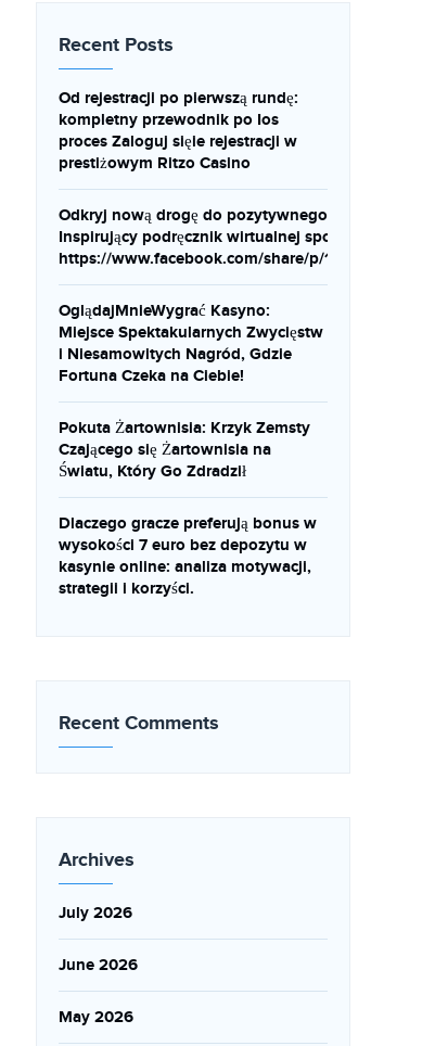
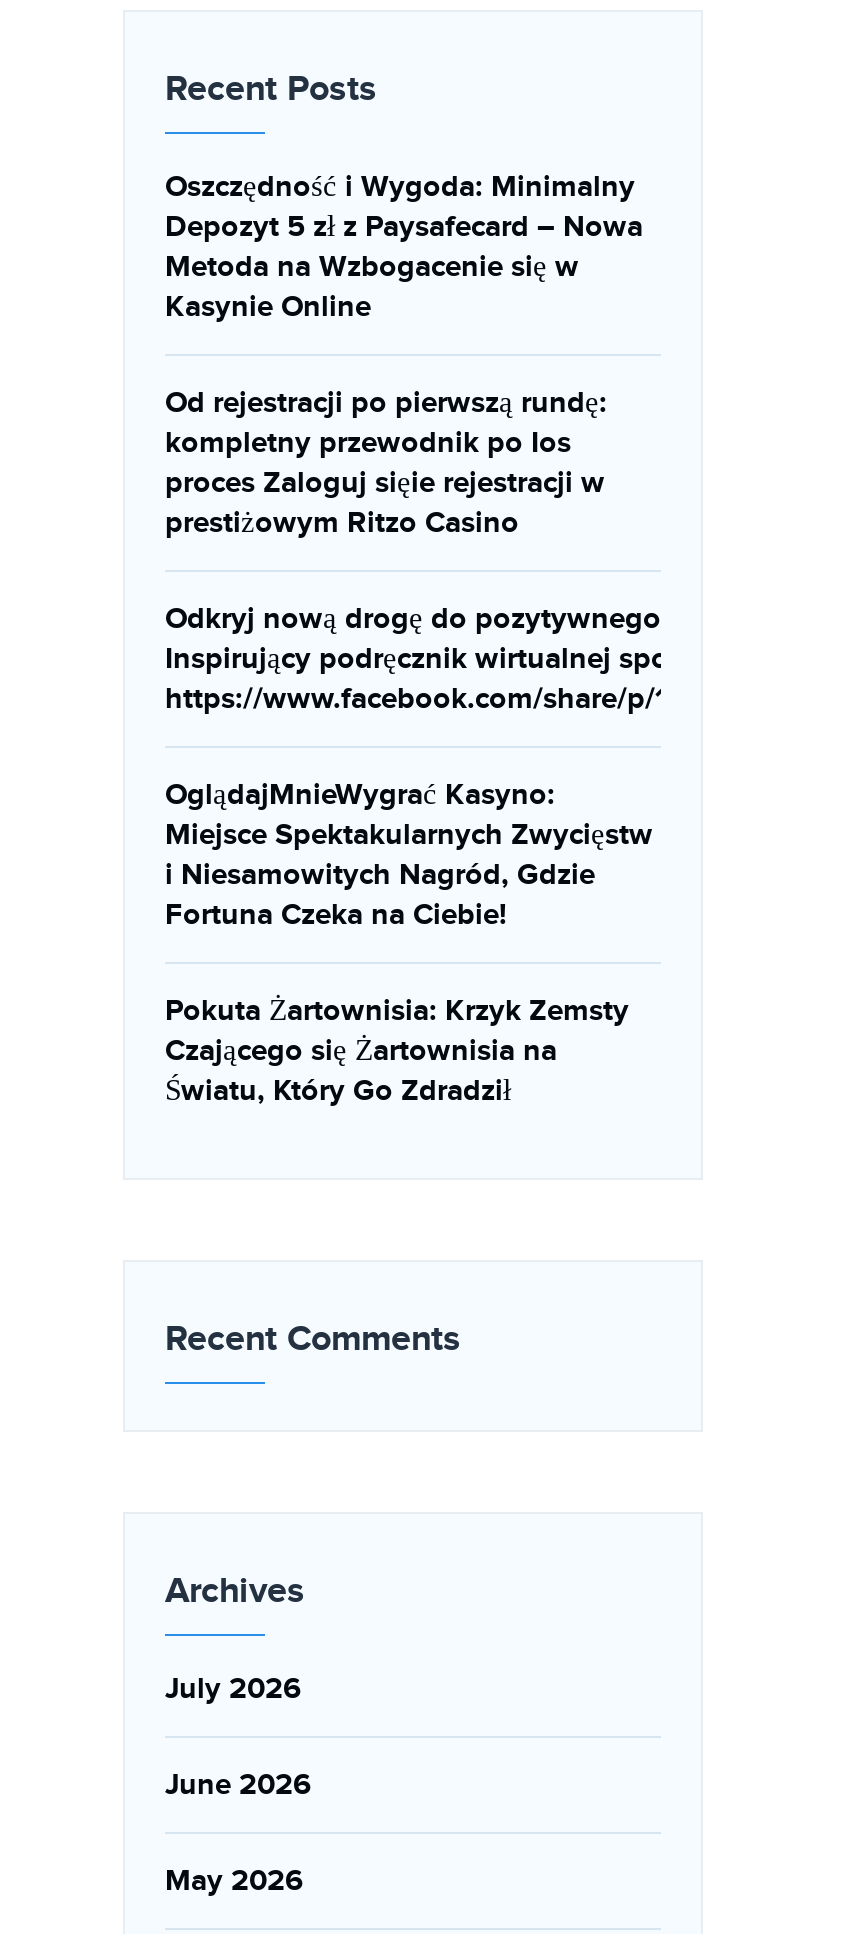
+ Oszczędność i Wygoda: Minimalny
+ Depozyt 5 zł z Paysafecard – Nowa
+ Metoda na Wzbogacenie się w
+ Kasynie Online

moved down: Od rejestracji po pierwszą rundę: | kompletny przewodnik po Ios | proces Zaloguj sięie rejestracji w | ... | Czającego się Żartownisia na | Światu, Który Go Zdradził

- Dlaczego gracze preferują bonus w
- wysokości 7 euro bez depozytu w
- kasynie online: analiza motywacji,
- strategii i korzyści.
